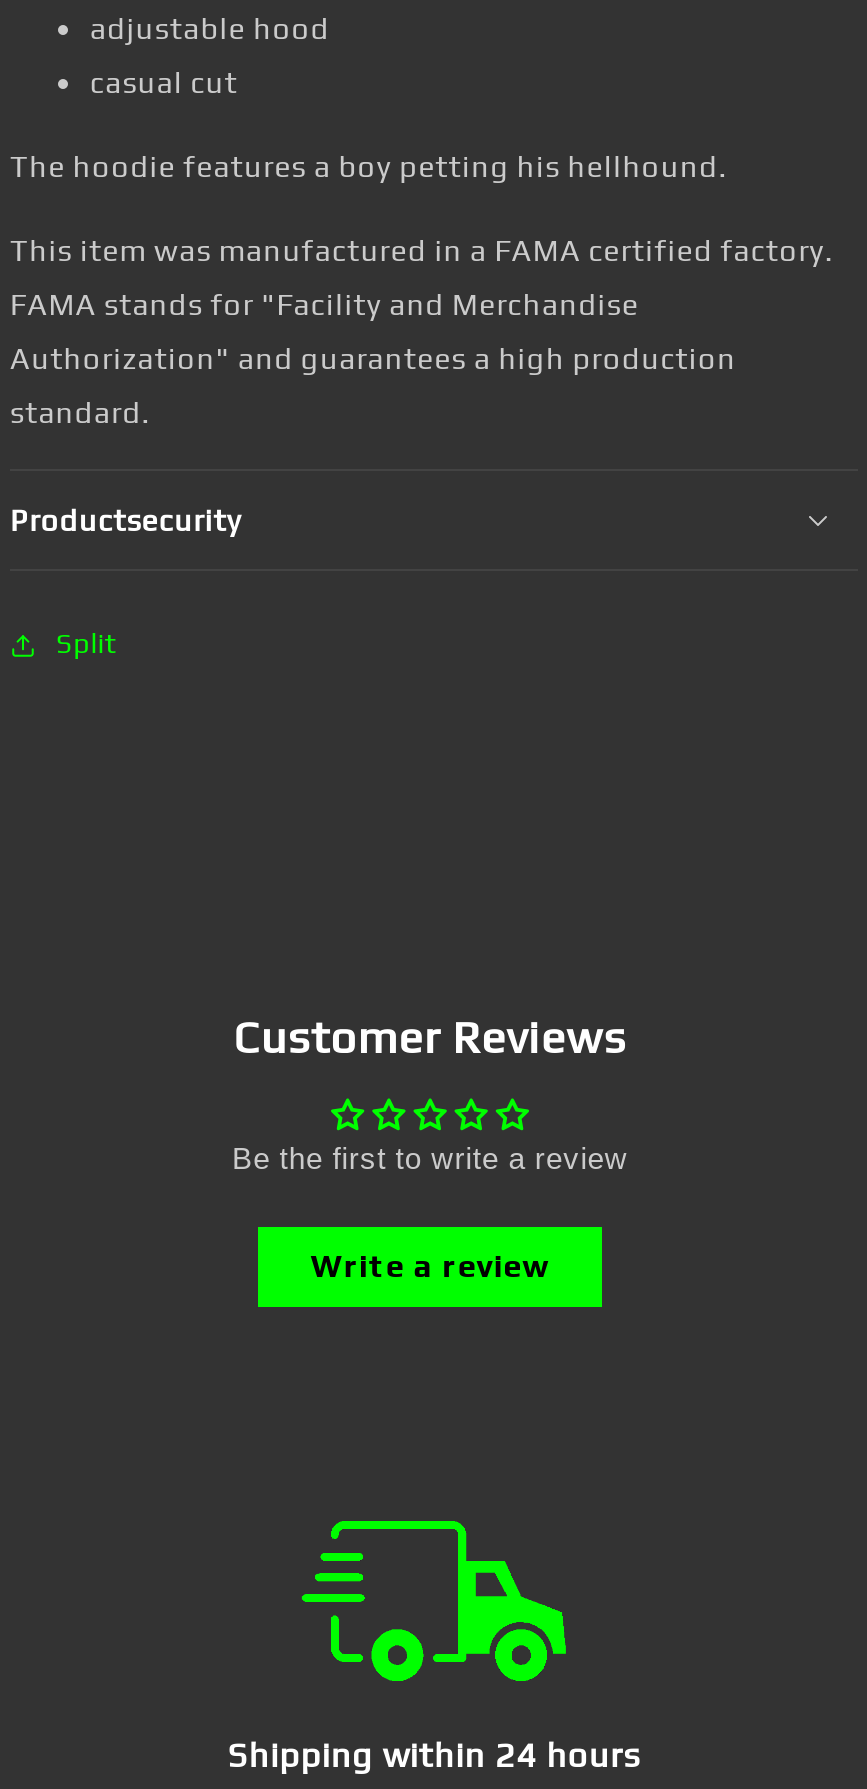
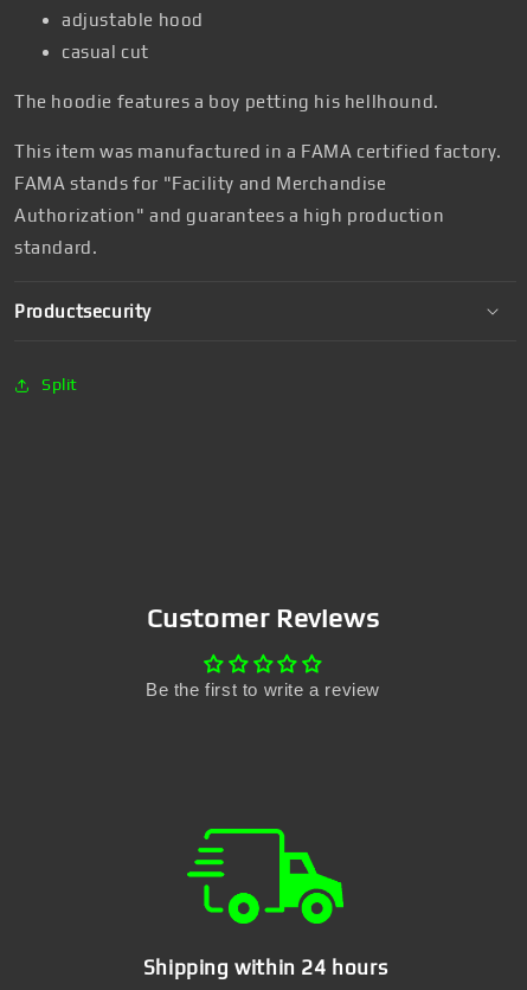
- Write a review
